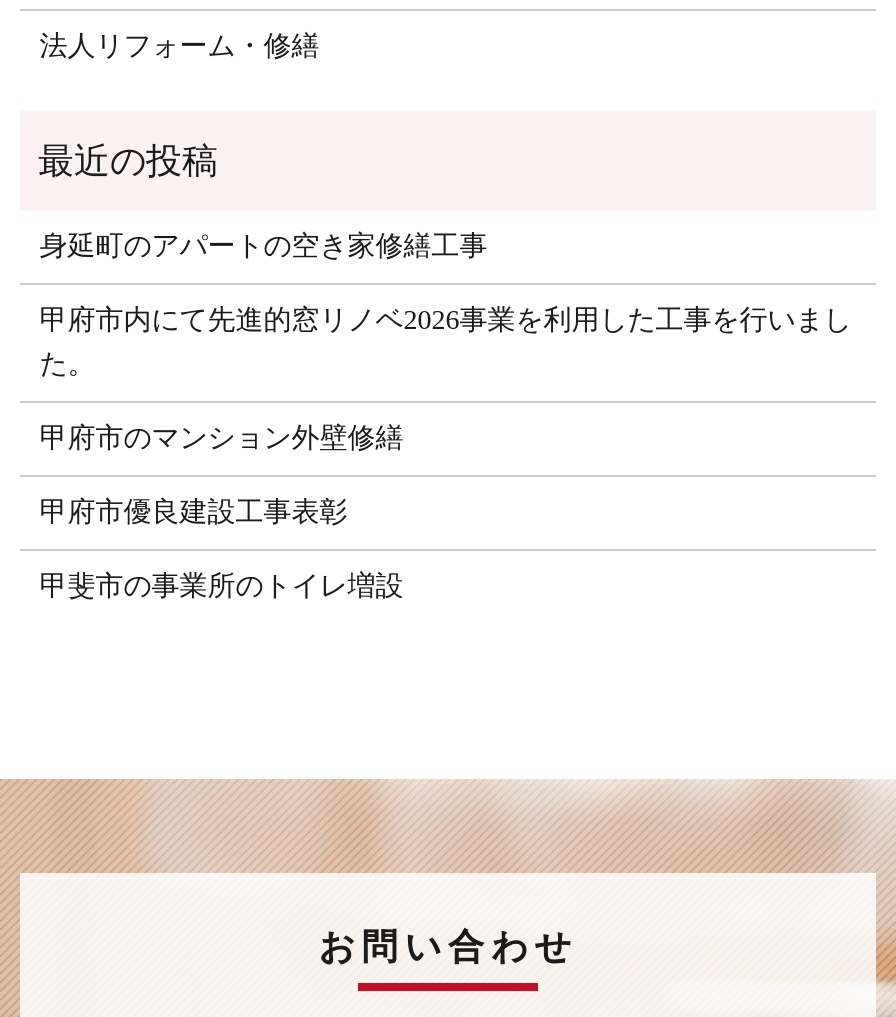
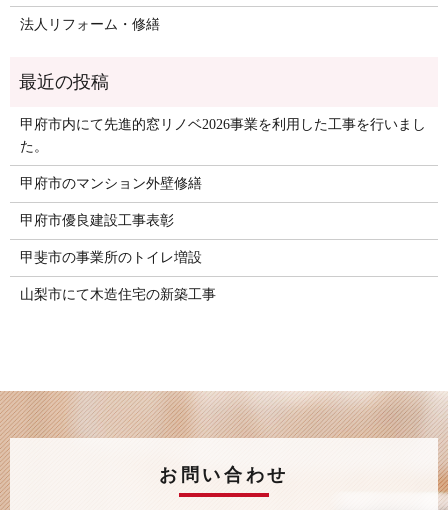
- 身延町のアパートの空き家修繕工事

moved up: 甲府市内にて先進的窓リノベ2026事業を利用した工事を行いまし | た。 | 甲府市のマンション外壁修繕 | 甲府市優良建設工事表彰 | 甲斐市の事業所のトイレ増設

+ 山梨市にて木造住宅の新築工事
